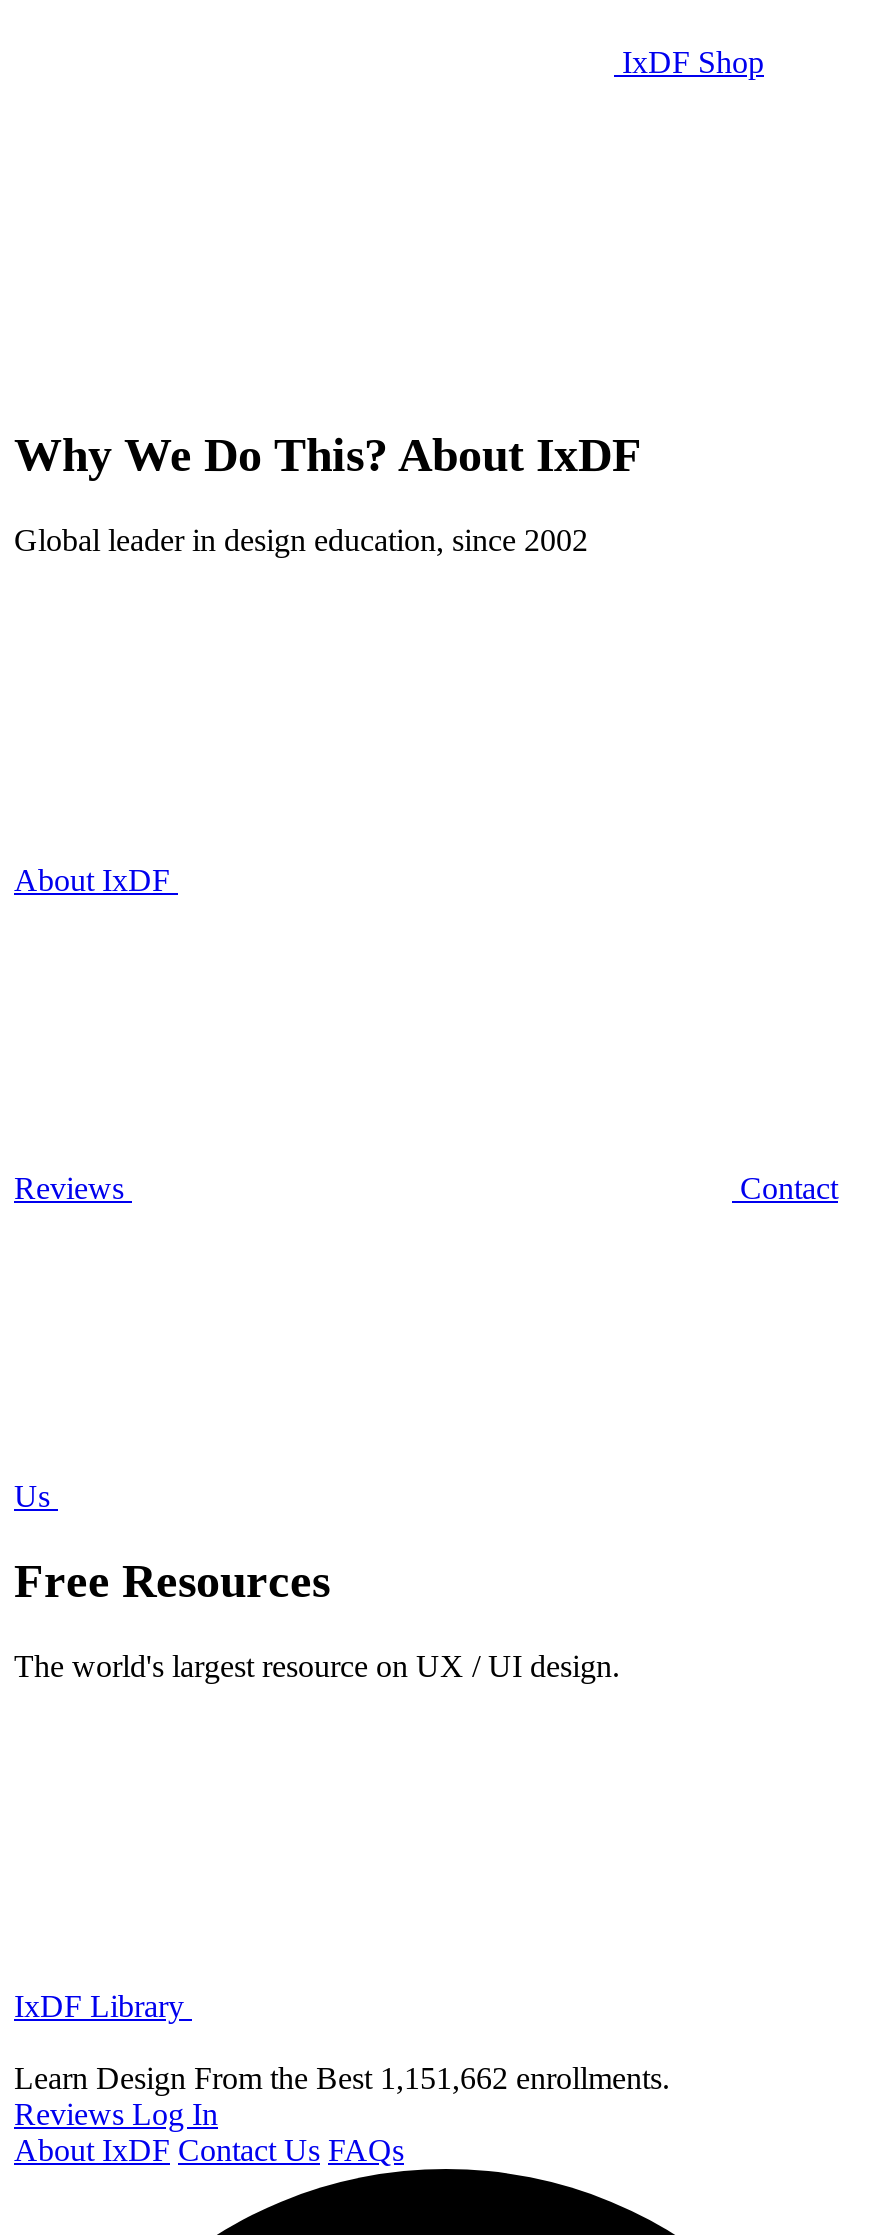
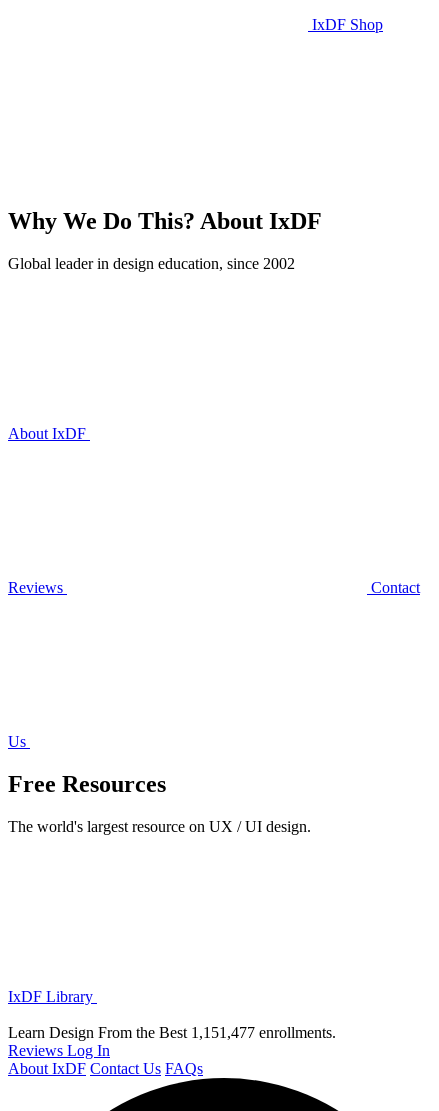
- Learn Design From the Best 1,151,662 enrollments.
+ Learn Design From the Best 1,151,477 enrollments.
